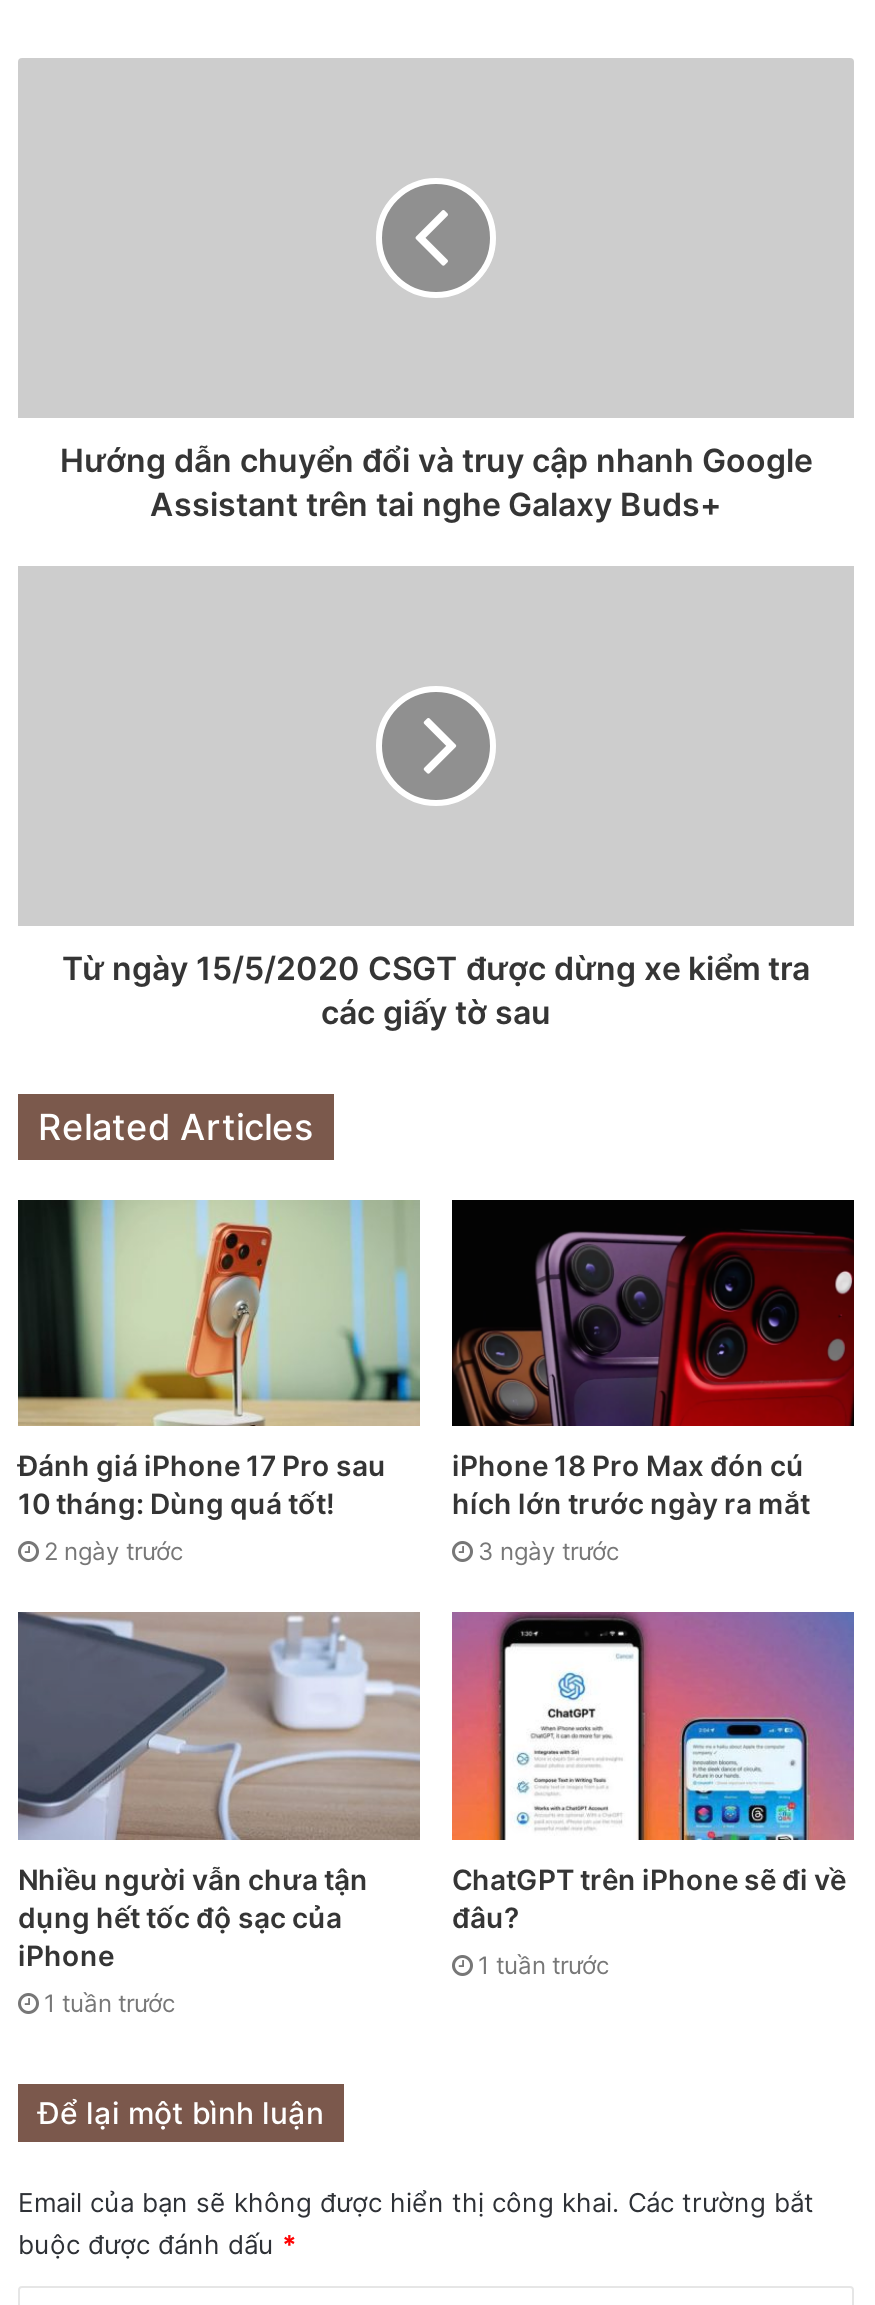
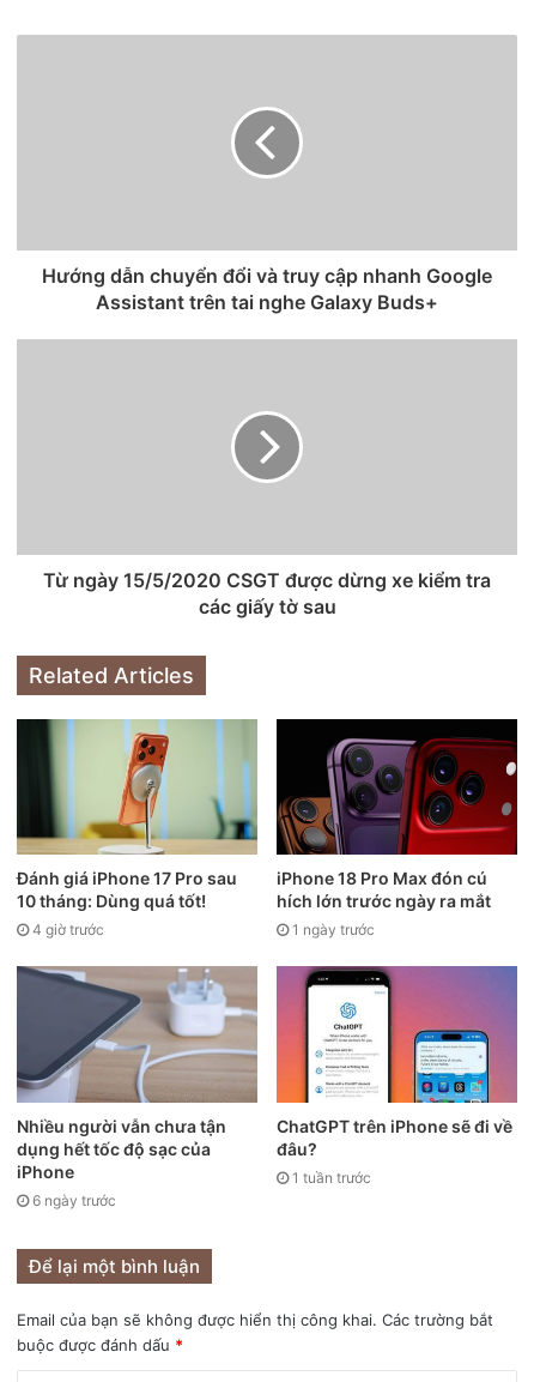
- 2 ngày trước
+ 4 giờ trước

- 3 ngày trước
+ 1 ngày trước

- 1 tuần trước
+ 6 ngày trước
